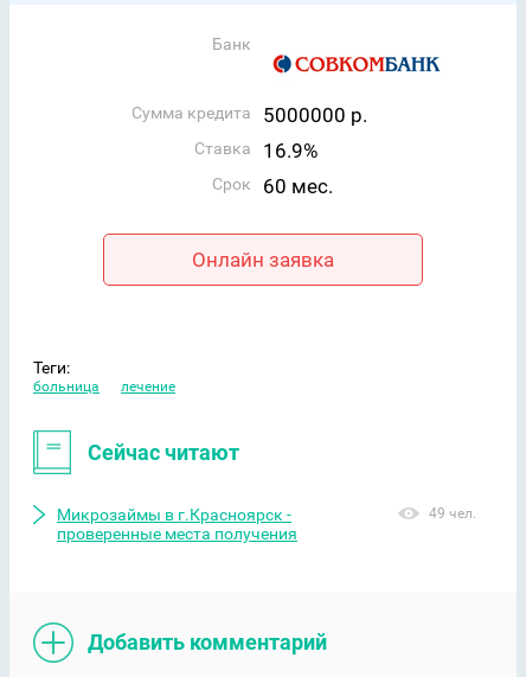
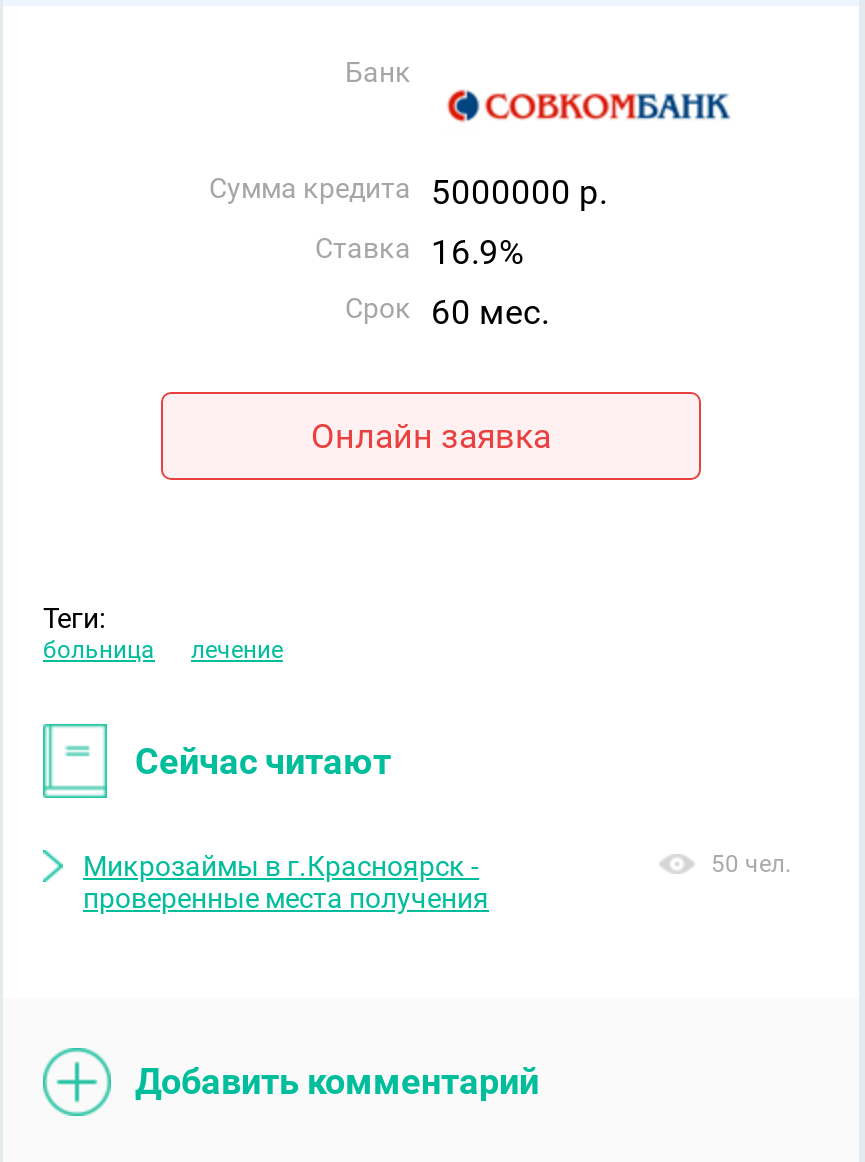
- 49 чел.
+ 50 чел.
